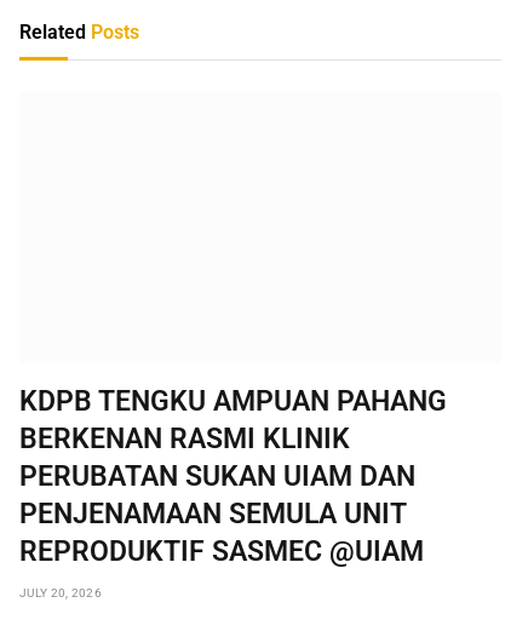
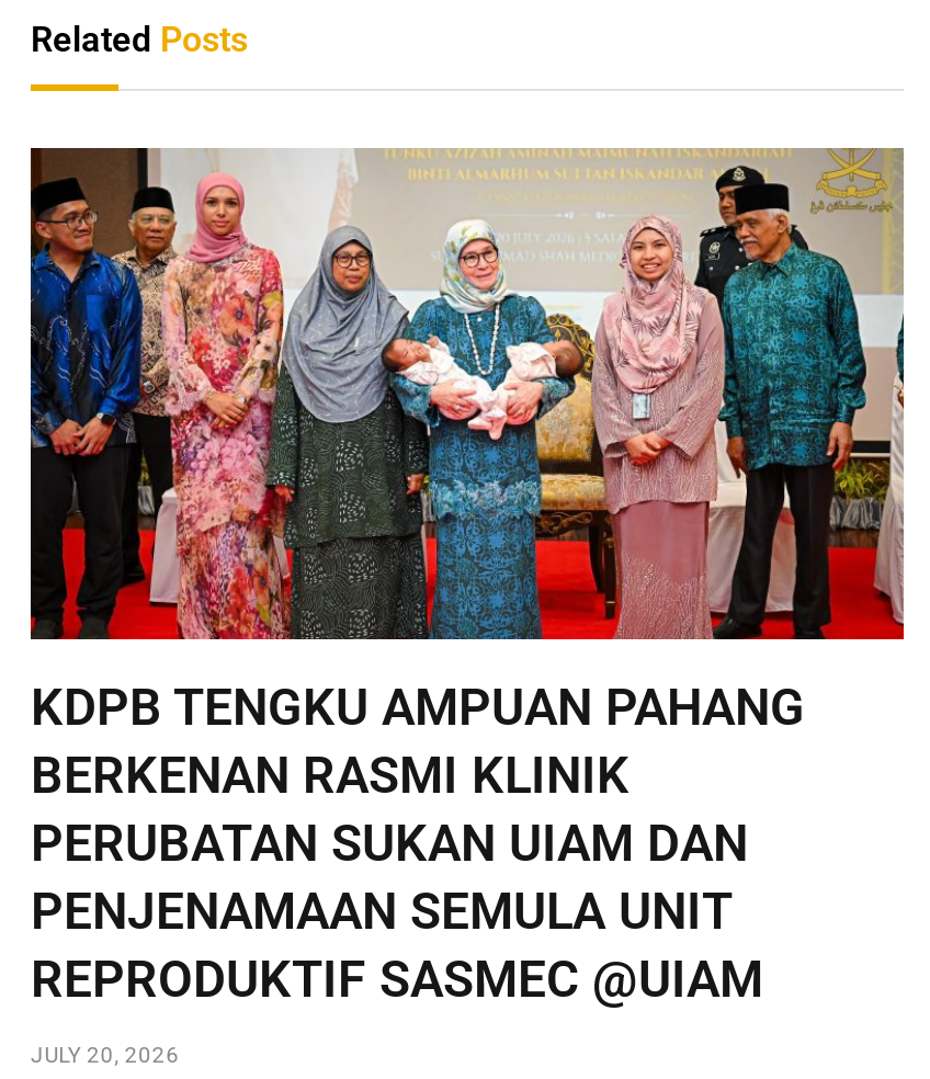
+ [image]
